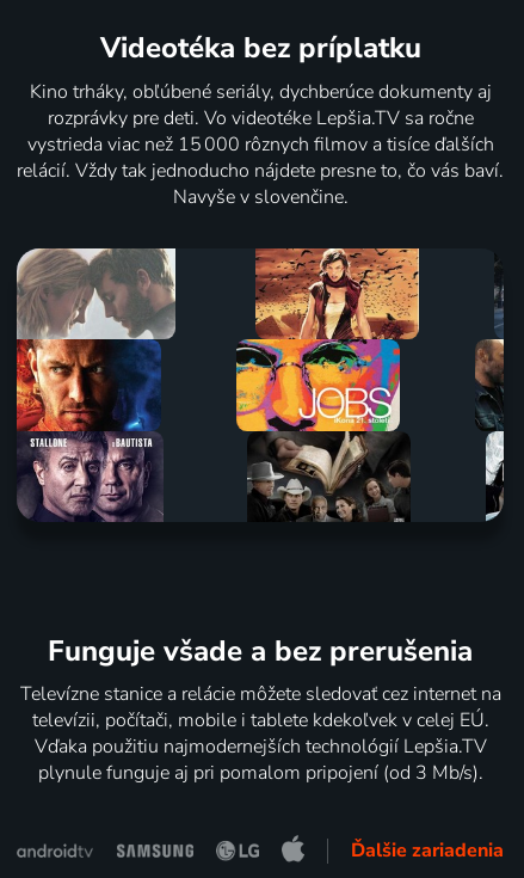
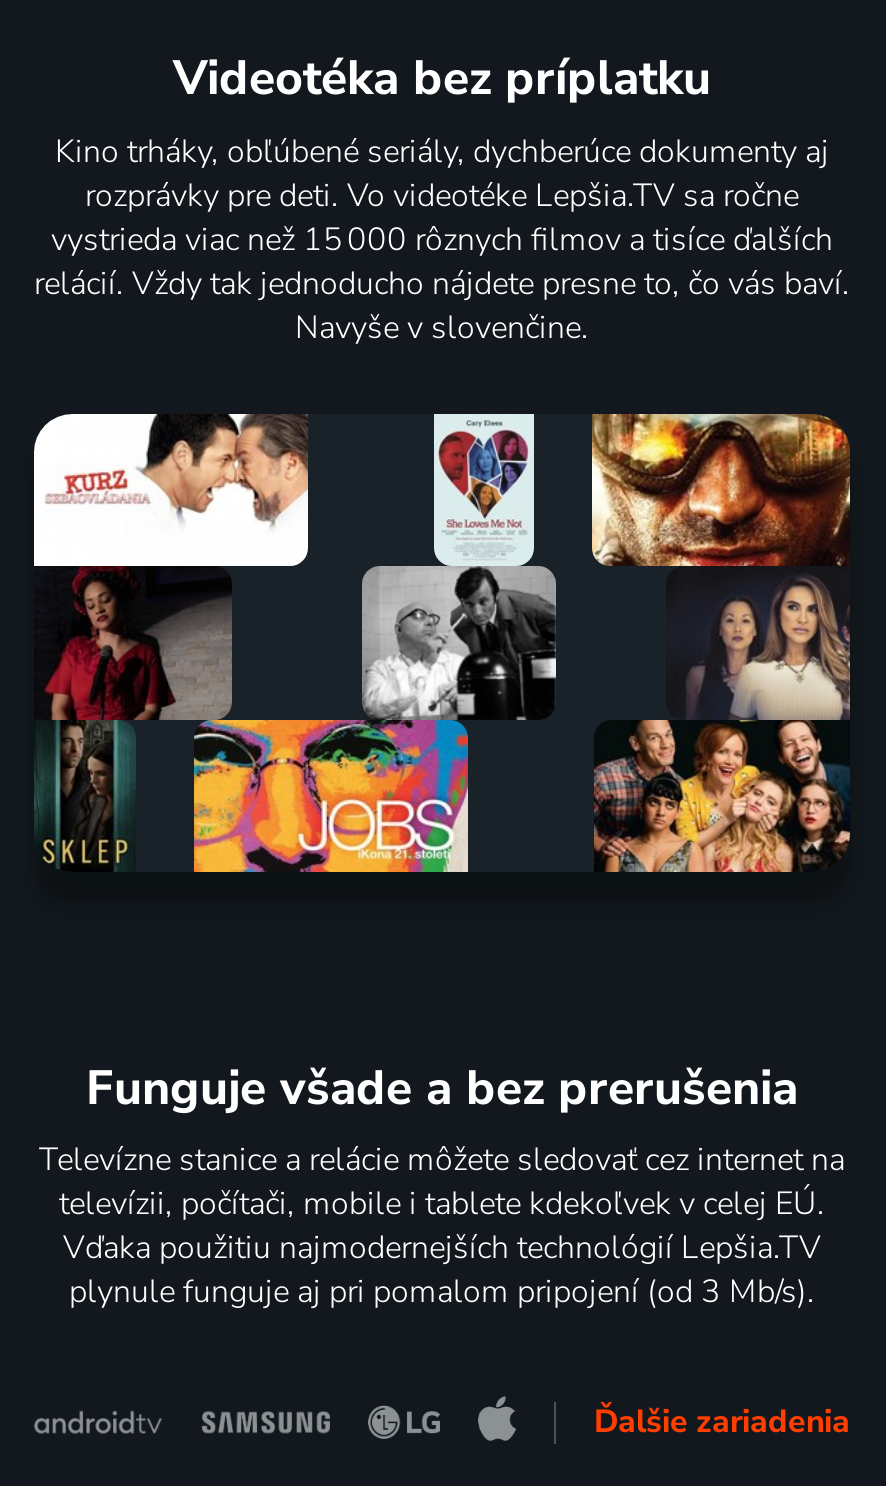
- [image]
+ [image]
